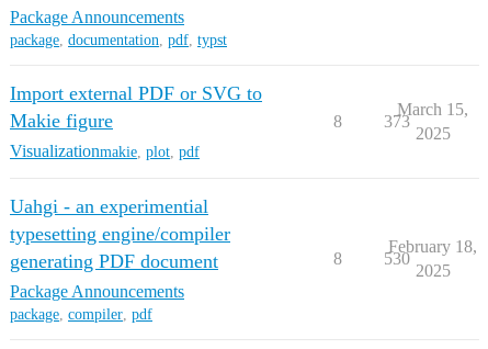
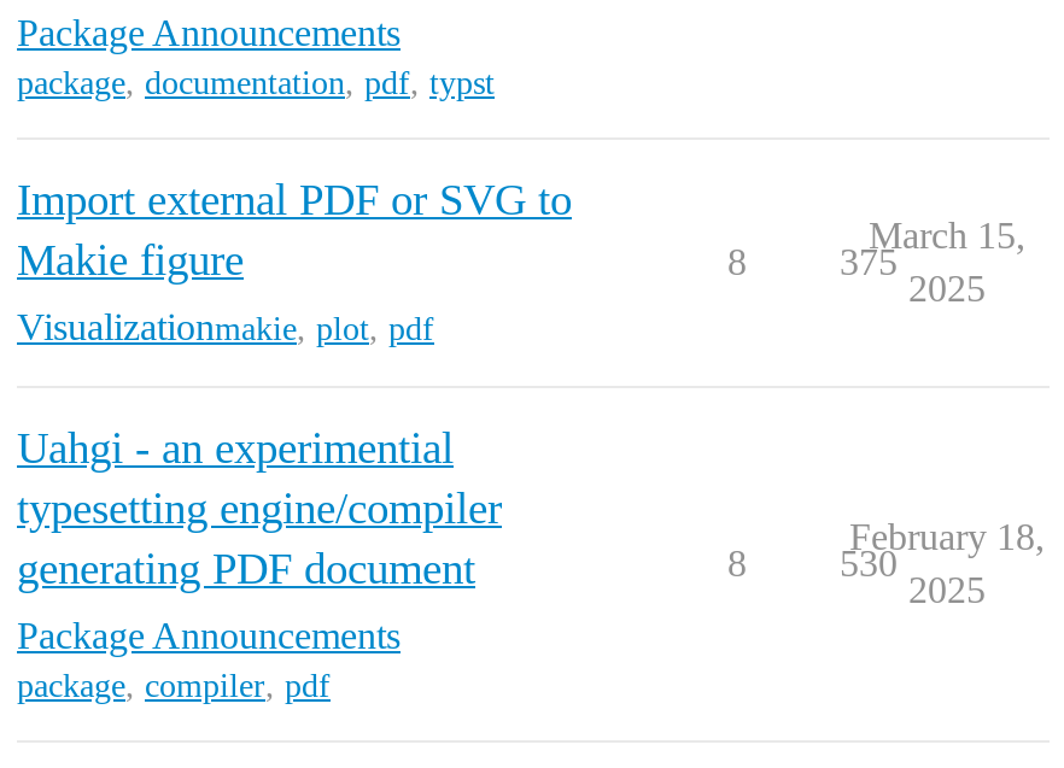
- 373
+ 375
